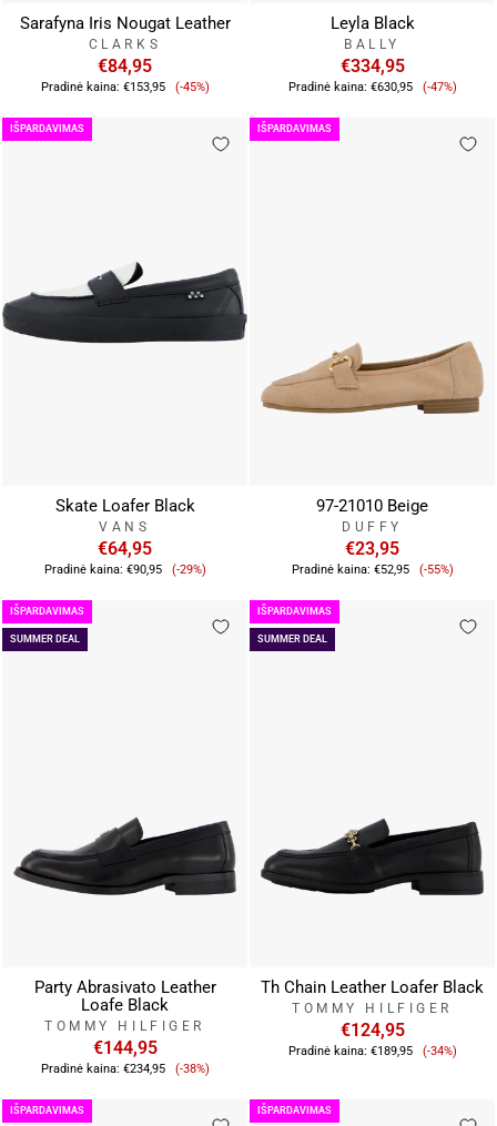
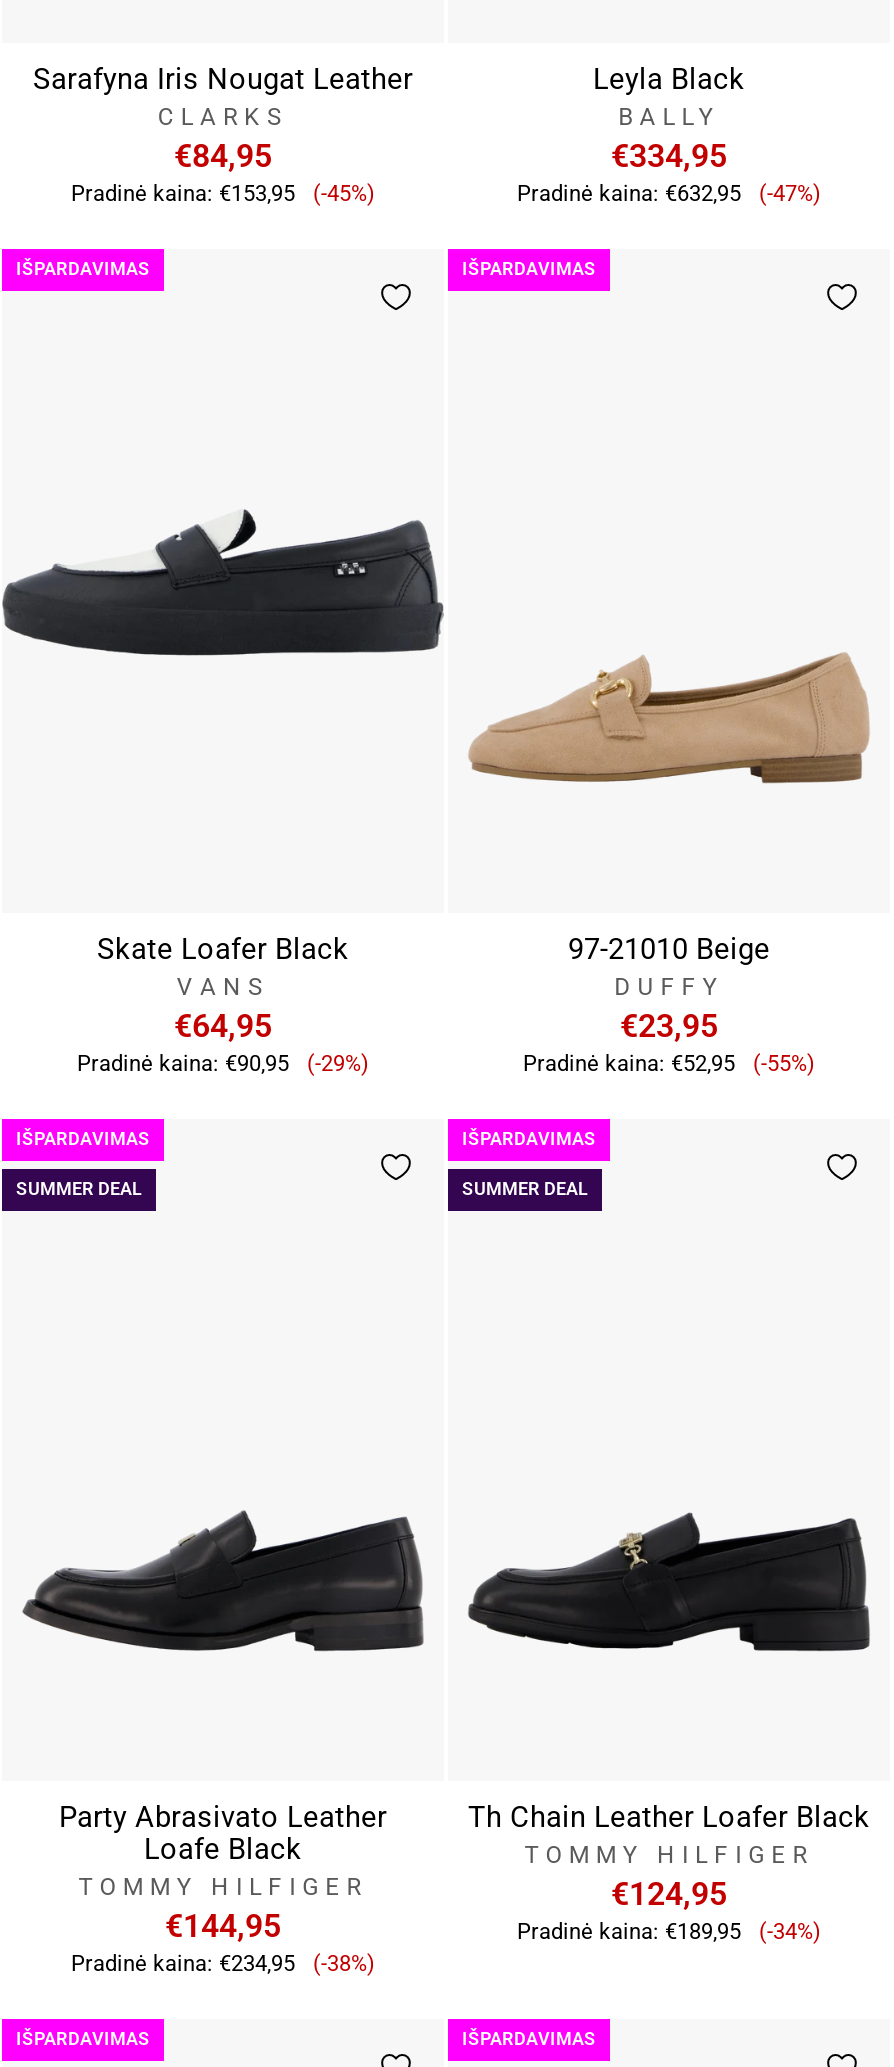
- Pradinė kaina: €630,95
+ Pradinė kaina: €632,95
